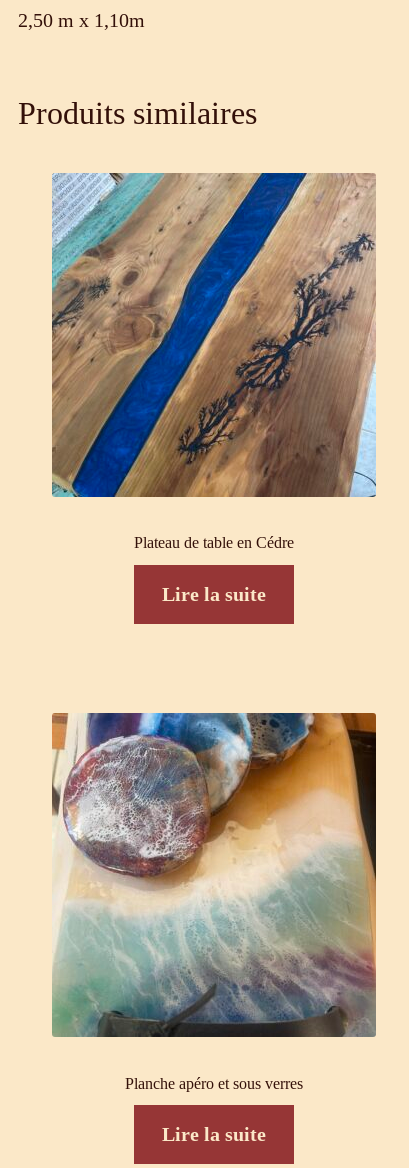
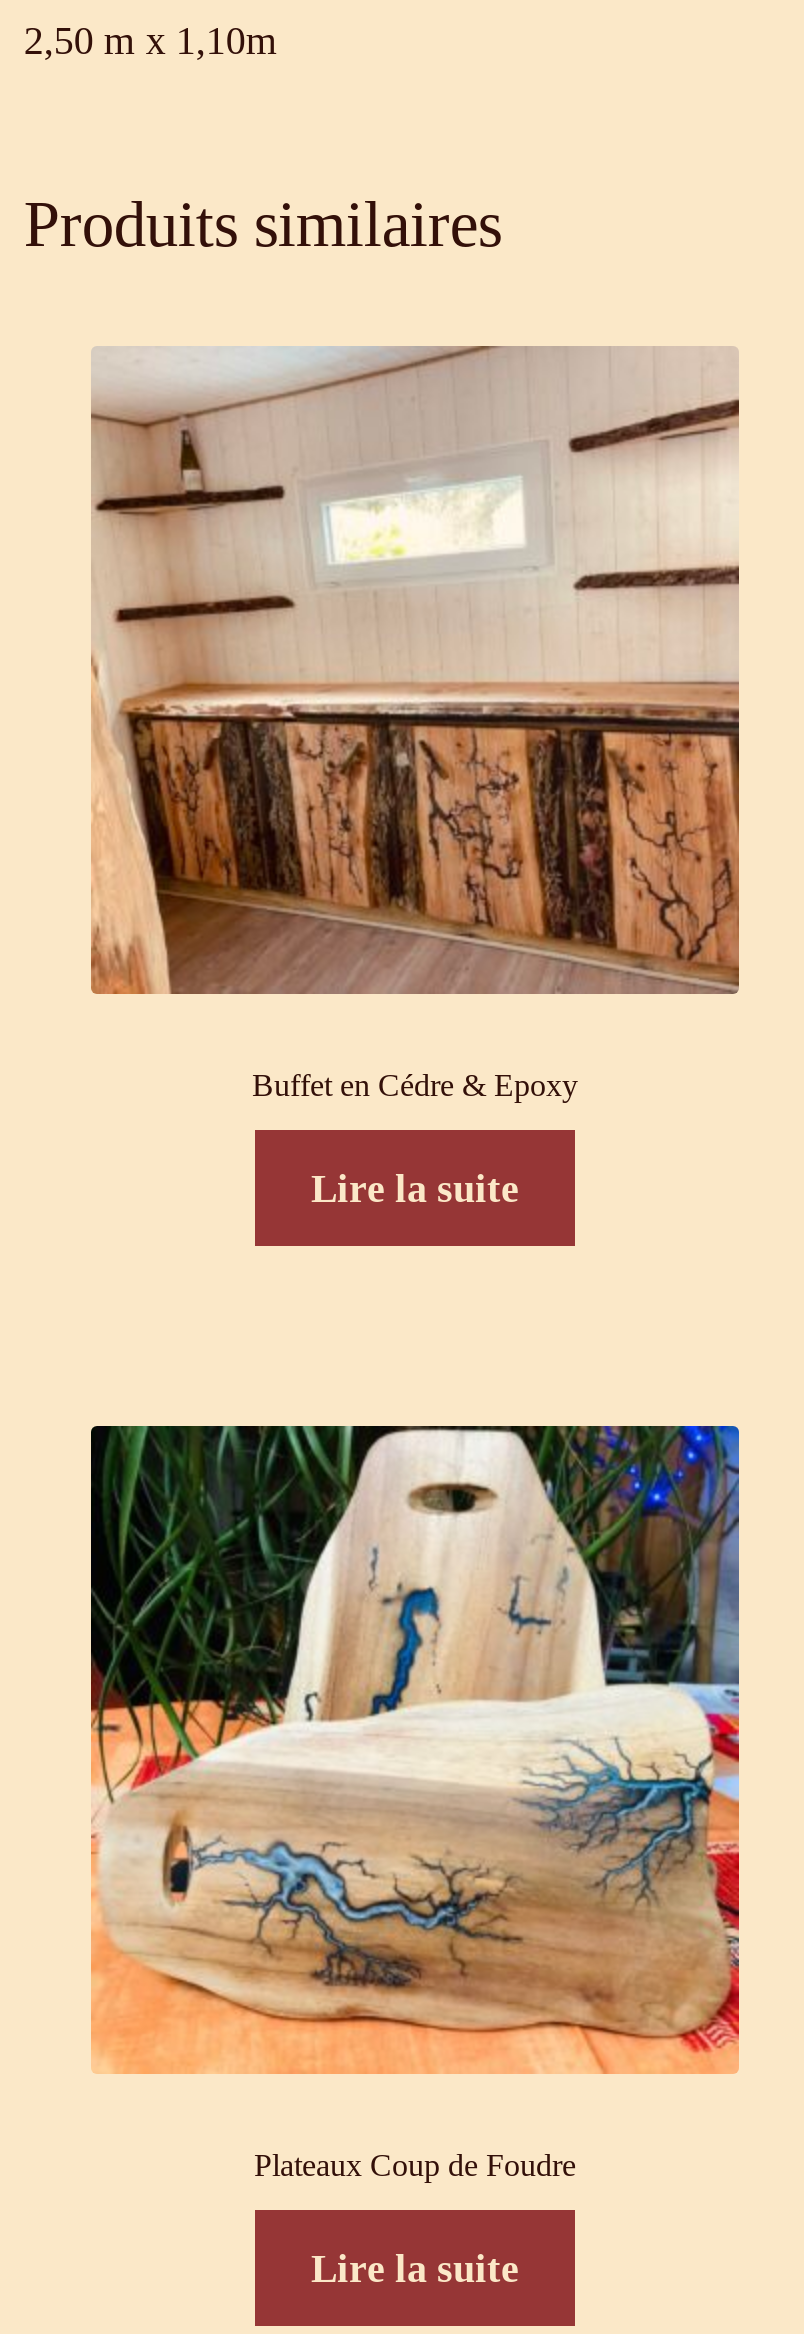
- [image]
- Plateau de table en Cédre
+ [image]
+ Buffet en Cédre & Epoxy

- [image]
- Planche apéro et sous verres
+ [image]
+ Plateaux Coup de Foudre
